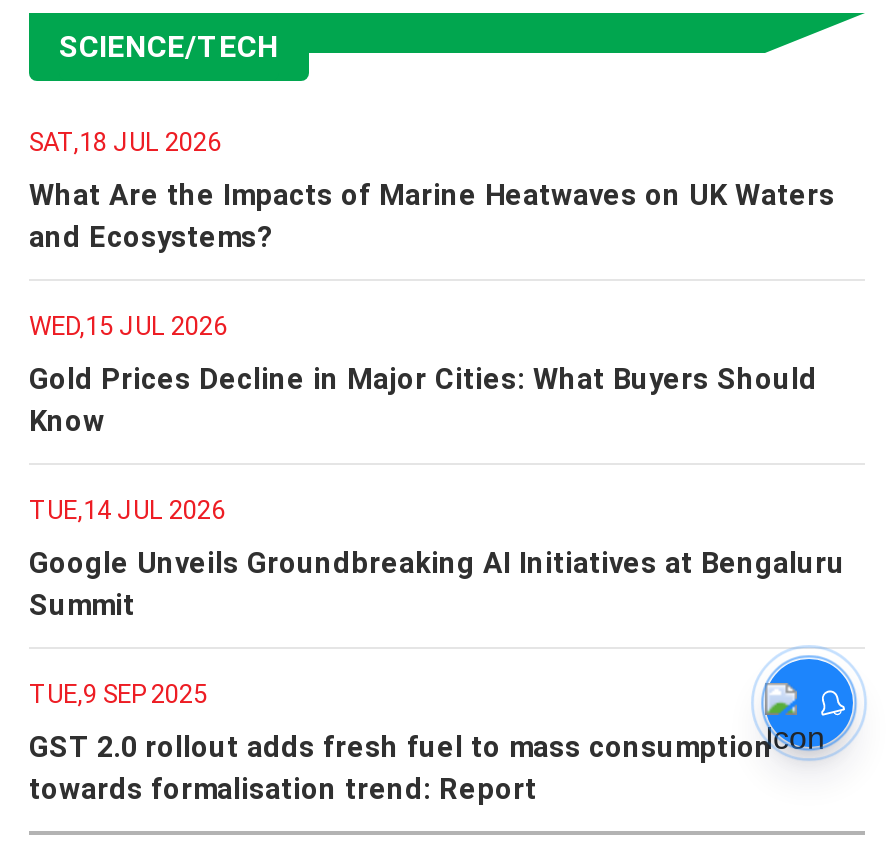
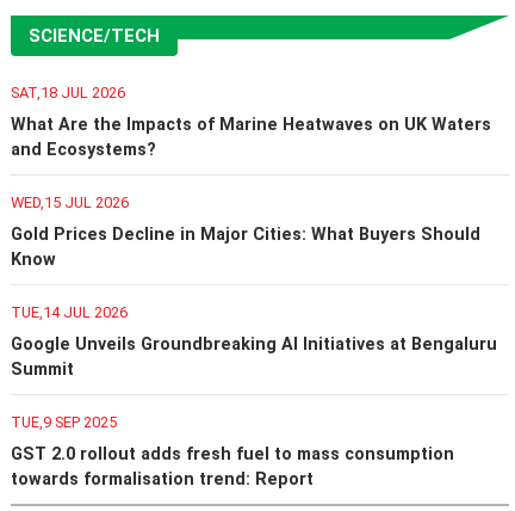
- [image]
